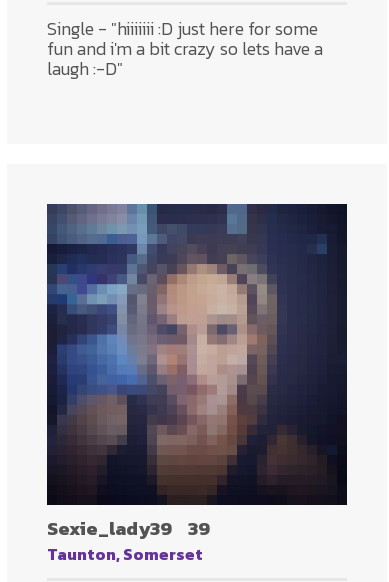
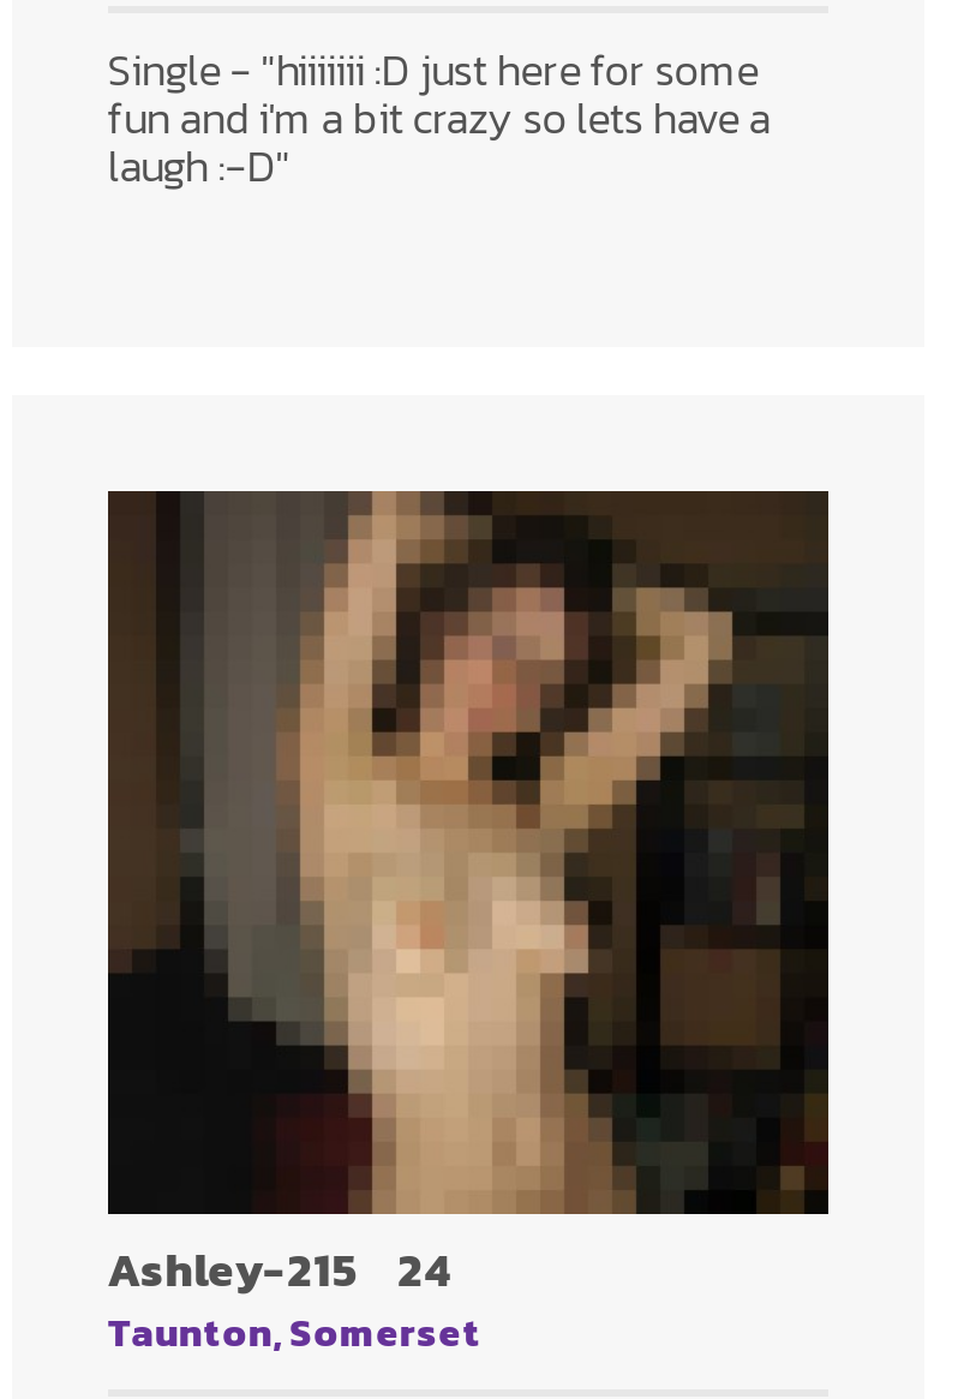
- [image]
- Sexie_lady39 39
+ [image]
+ Ashley-215 24
